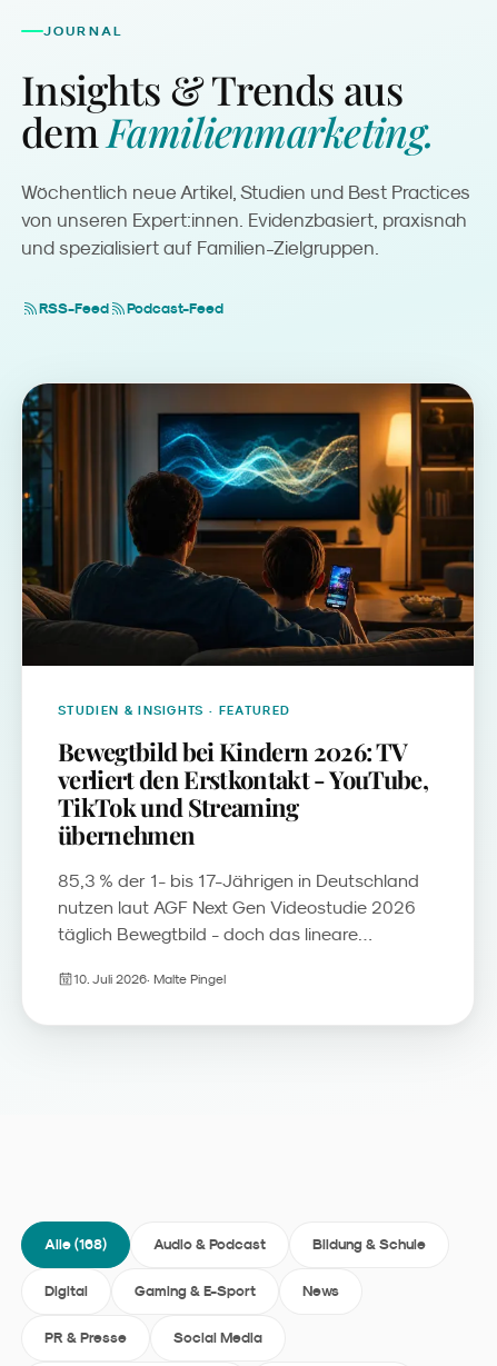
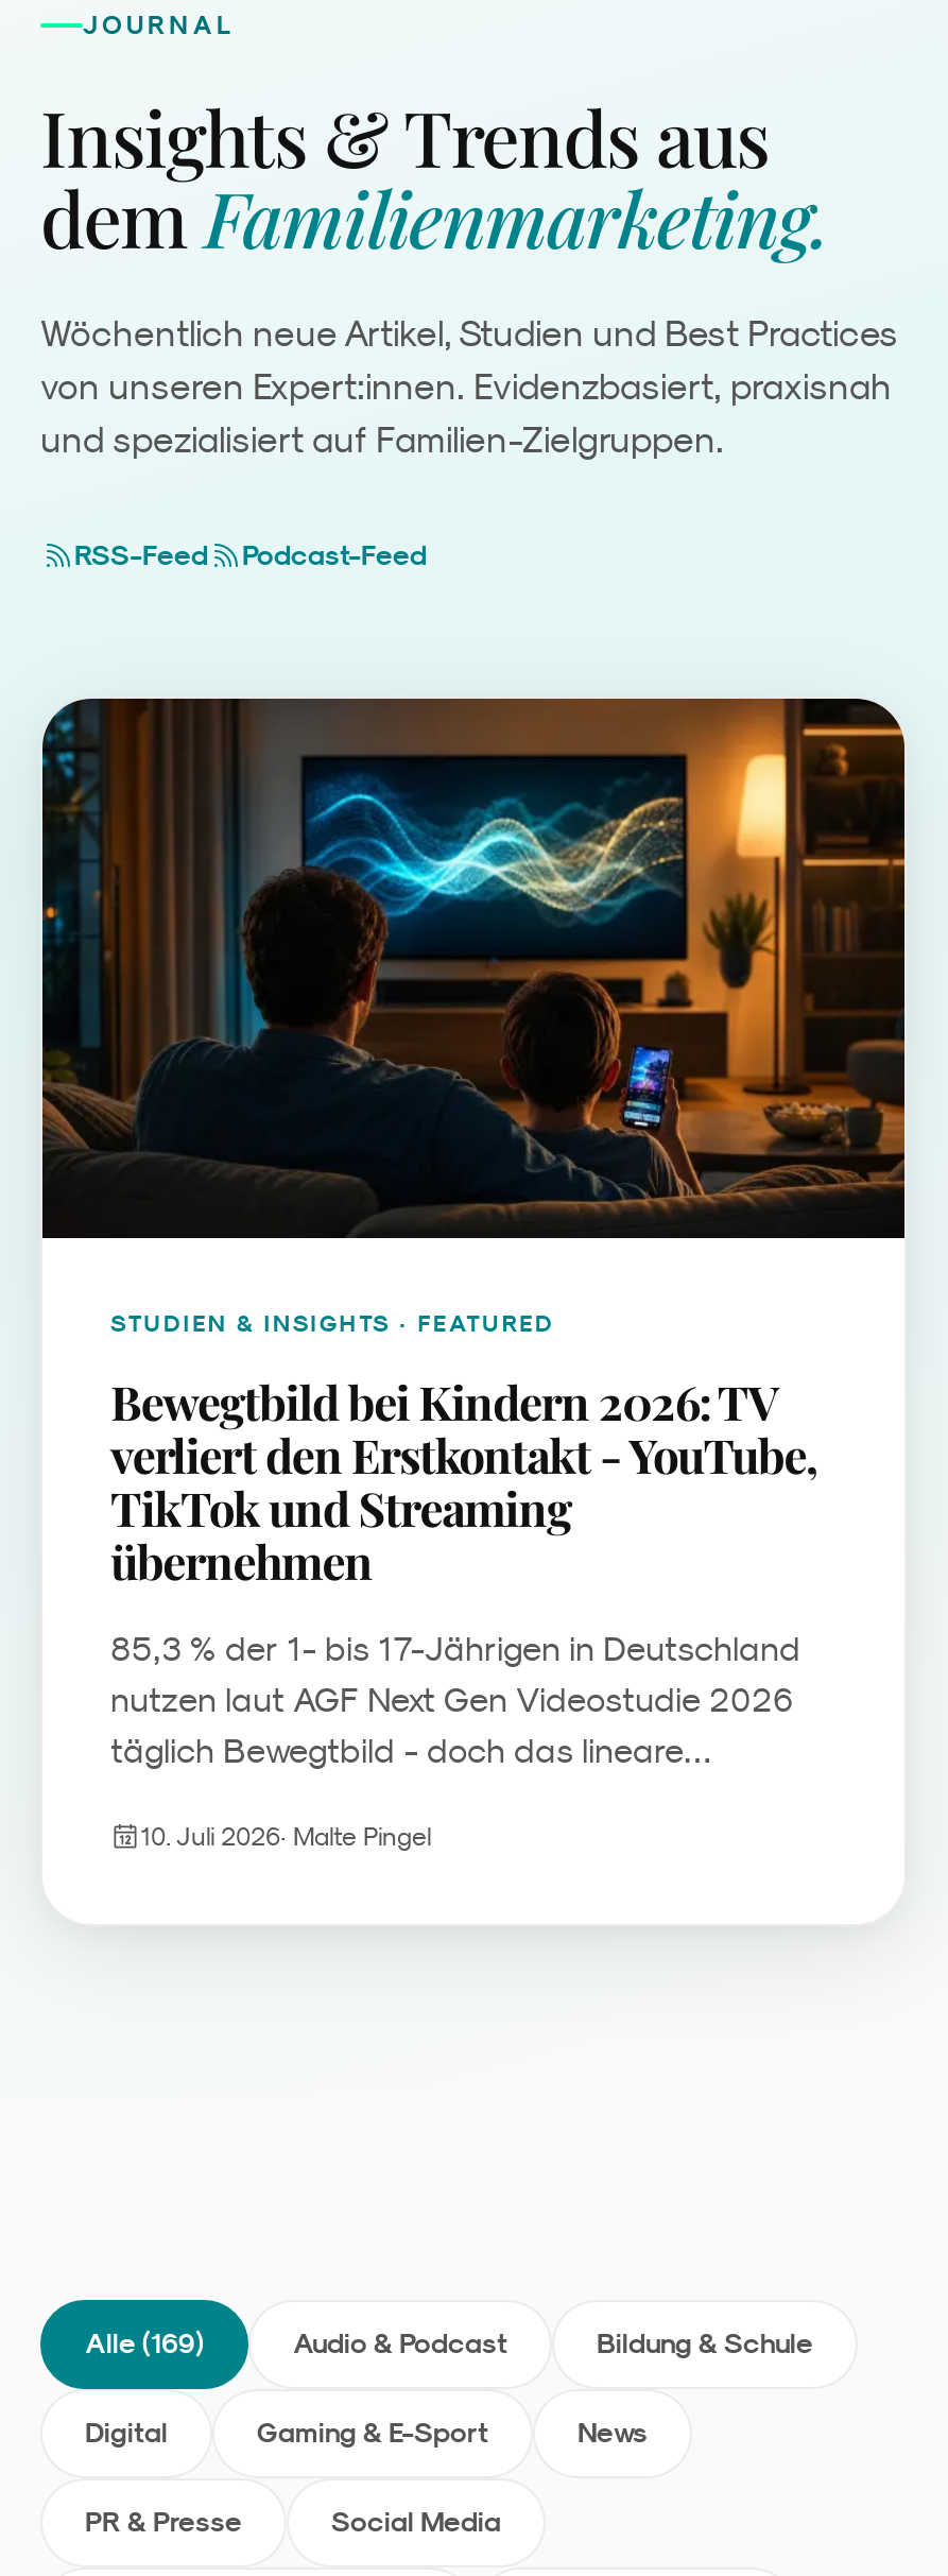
- Alle (168)
+ Alle (169)
